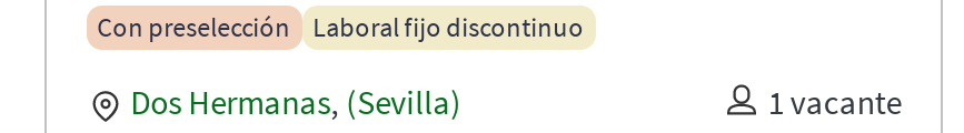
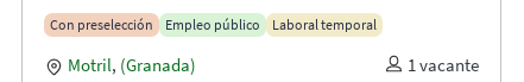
- Laboral fijo discontinuo
+ Empleo público
+ Laboral temporal

- Dos Hermanas, (Sevilla)
+ Motril, (Granada)
